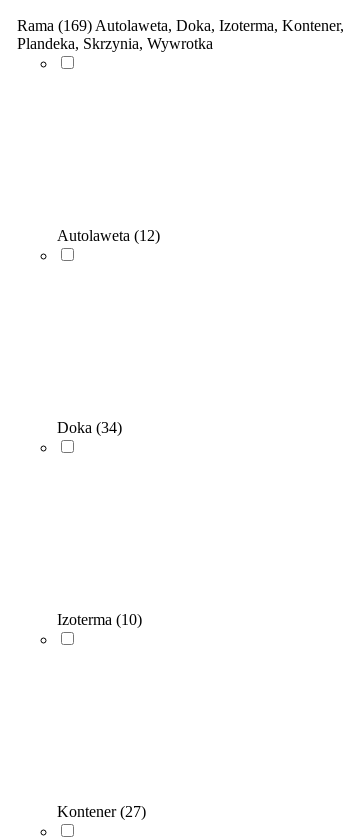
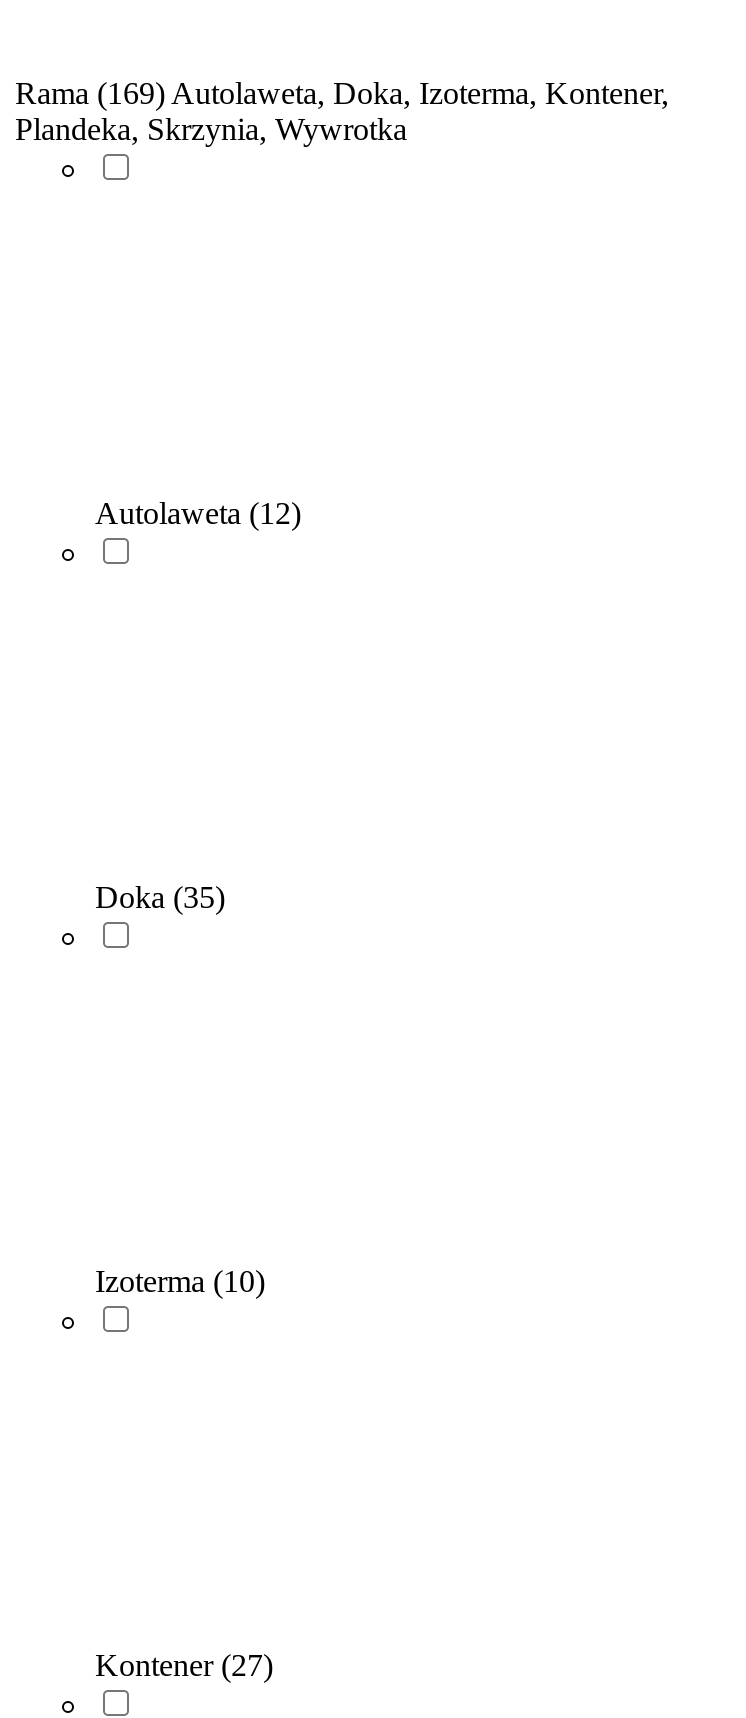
- Doka (34)
+ Doka (35)
